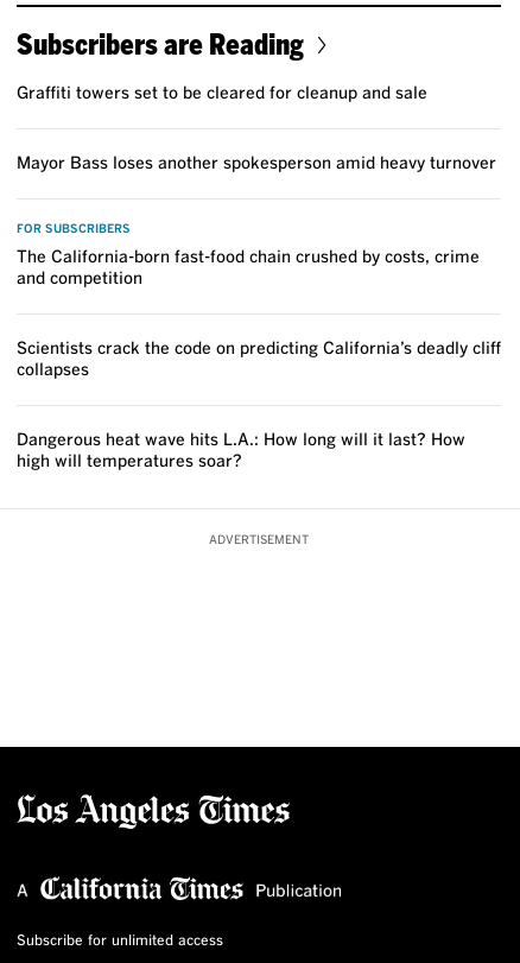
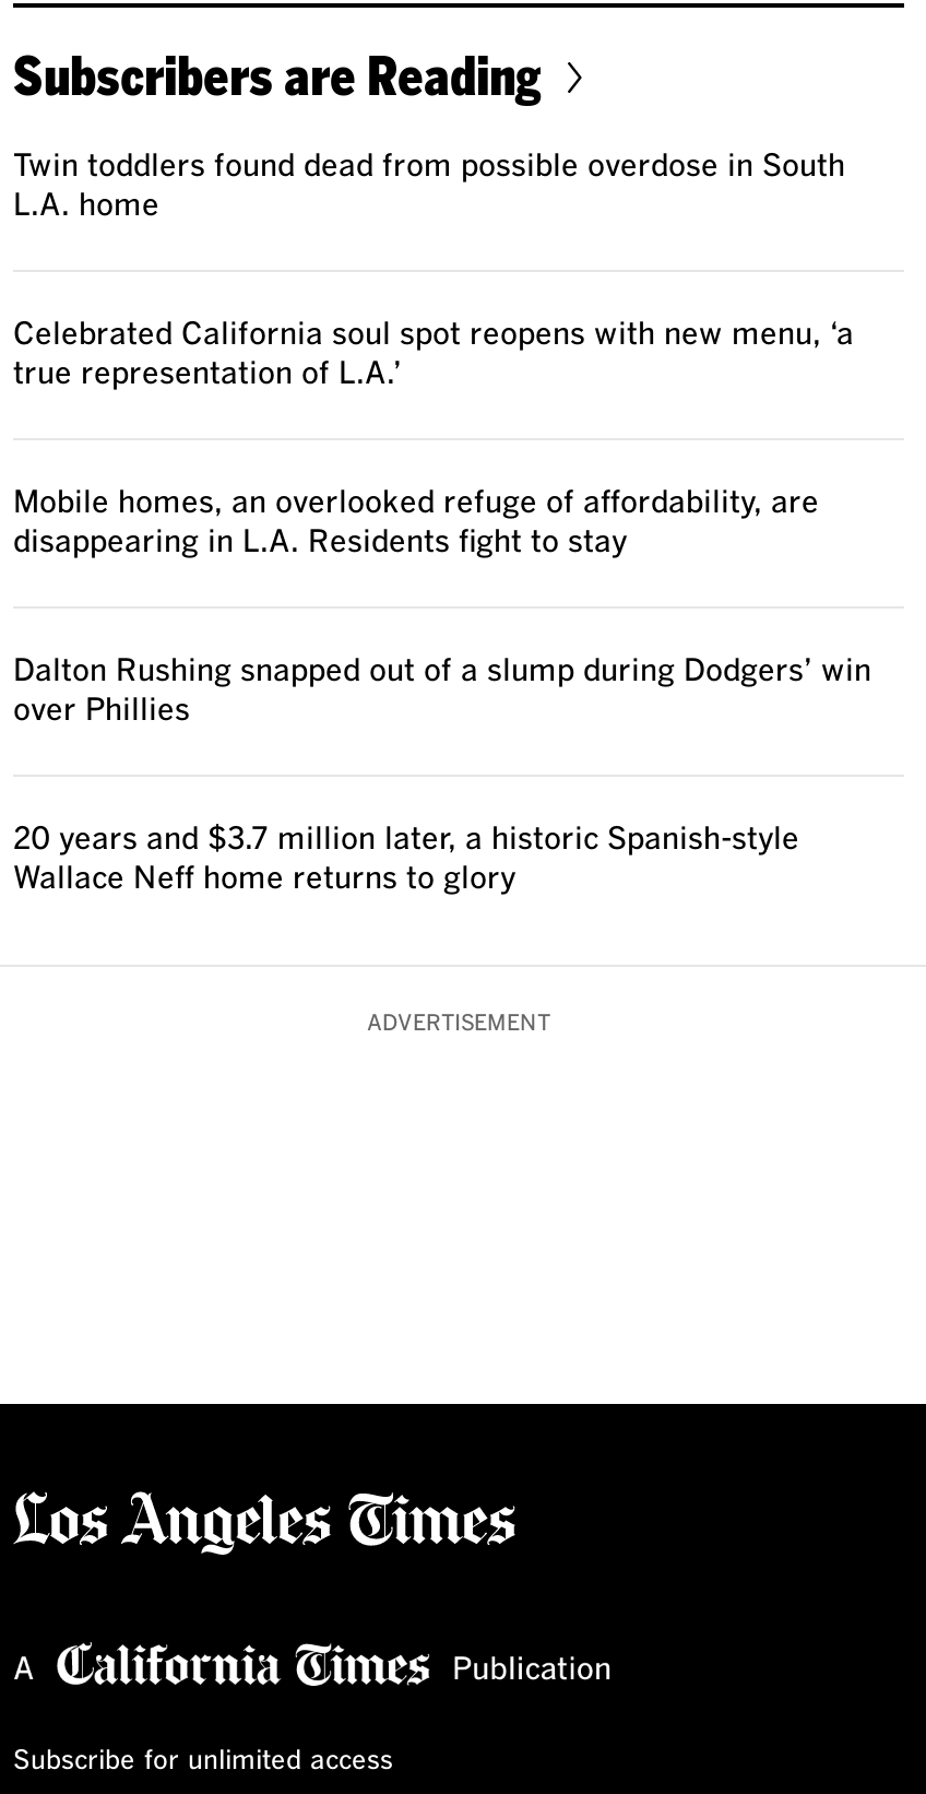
- Graffiti towers set to be cleared for cleanup and sale
+ Twin toddlers found dead from possible overdose in South
+ L.A. home

- Mayor Bass loses another spokesperson amid heavy turnover
+ Celebrated California soul spot reopens with new menu, ‘a
+ true representation of L.A.’

- FOR SUBSCRIBERS
- The California-born fast-food chain crushed by costs, crime
- and competition
+ Mobile homes, an overlooked refuge of affordability, are
+ disappearing in L.A. Residents fight to stay

- Scientists crack the code on predicting California’s deadly cliff
- collapses
+ Dalton Rushing snapped out of a slump during Dodgers’ win
+ over Phillies

- Dangerous heat wave hits L.A.: How long will it last? How
- high will temperatures soar?
+ 20 years and $3.7 million later, a historic Spanish-style
+ Wallace Neff home returns to glory
